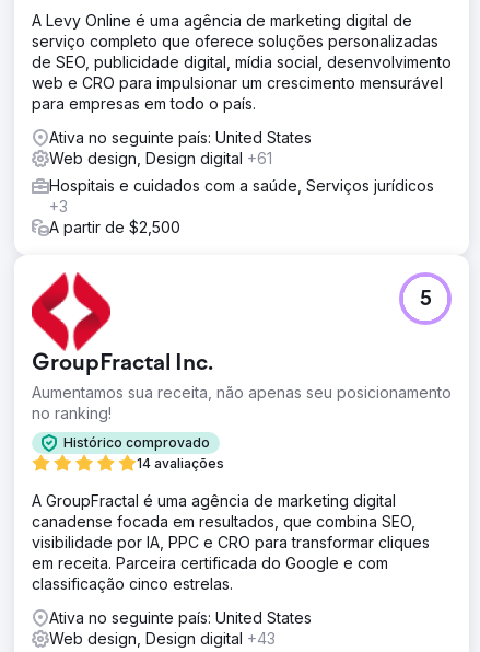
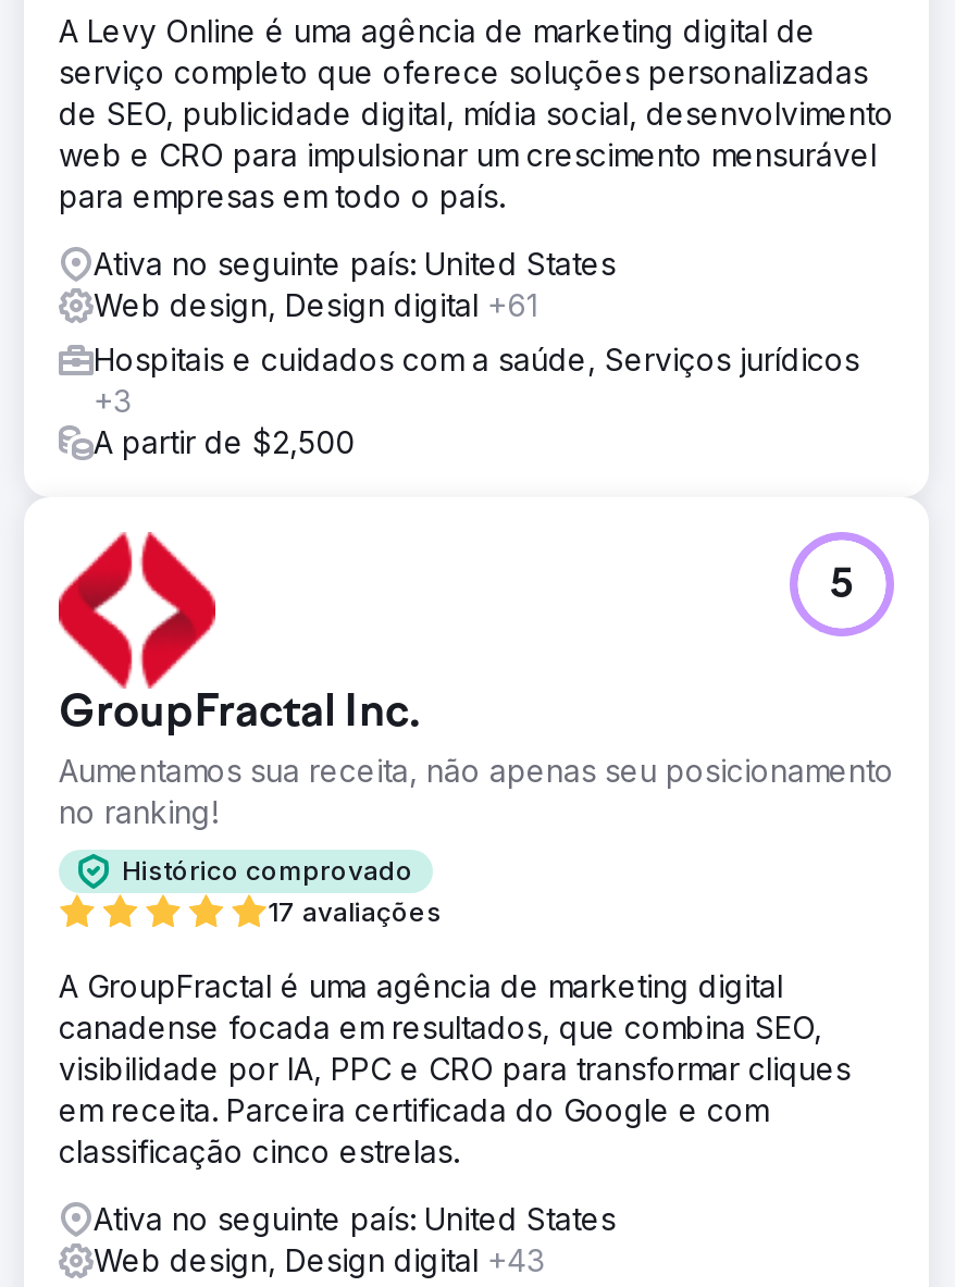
- 14 avaliações
+ 17 avaliações
